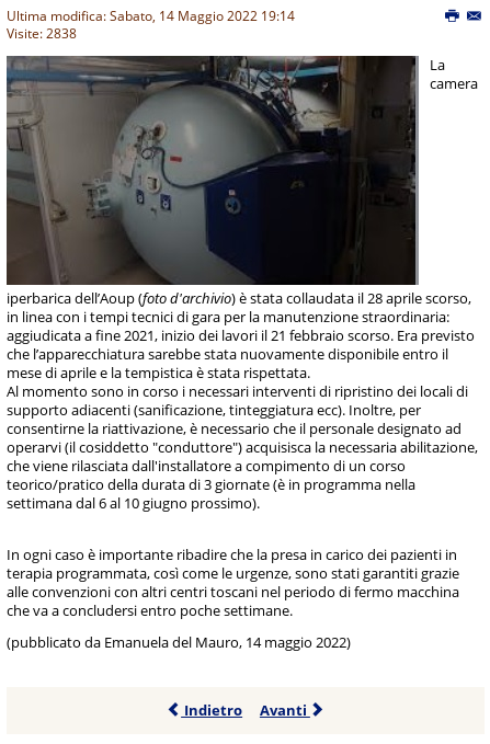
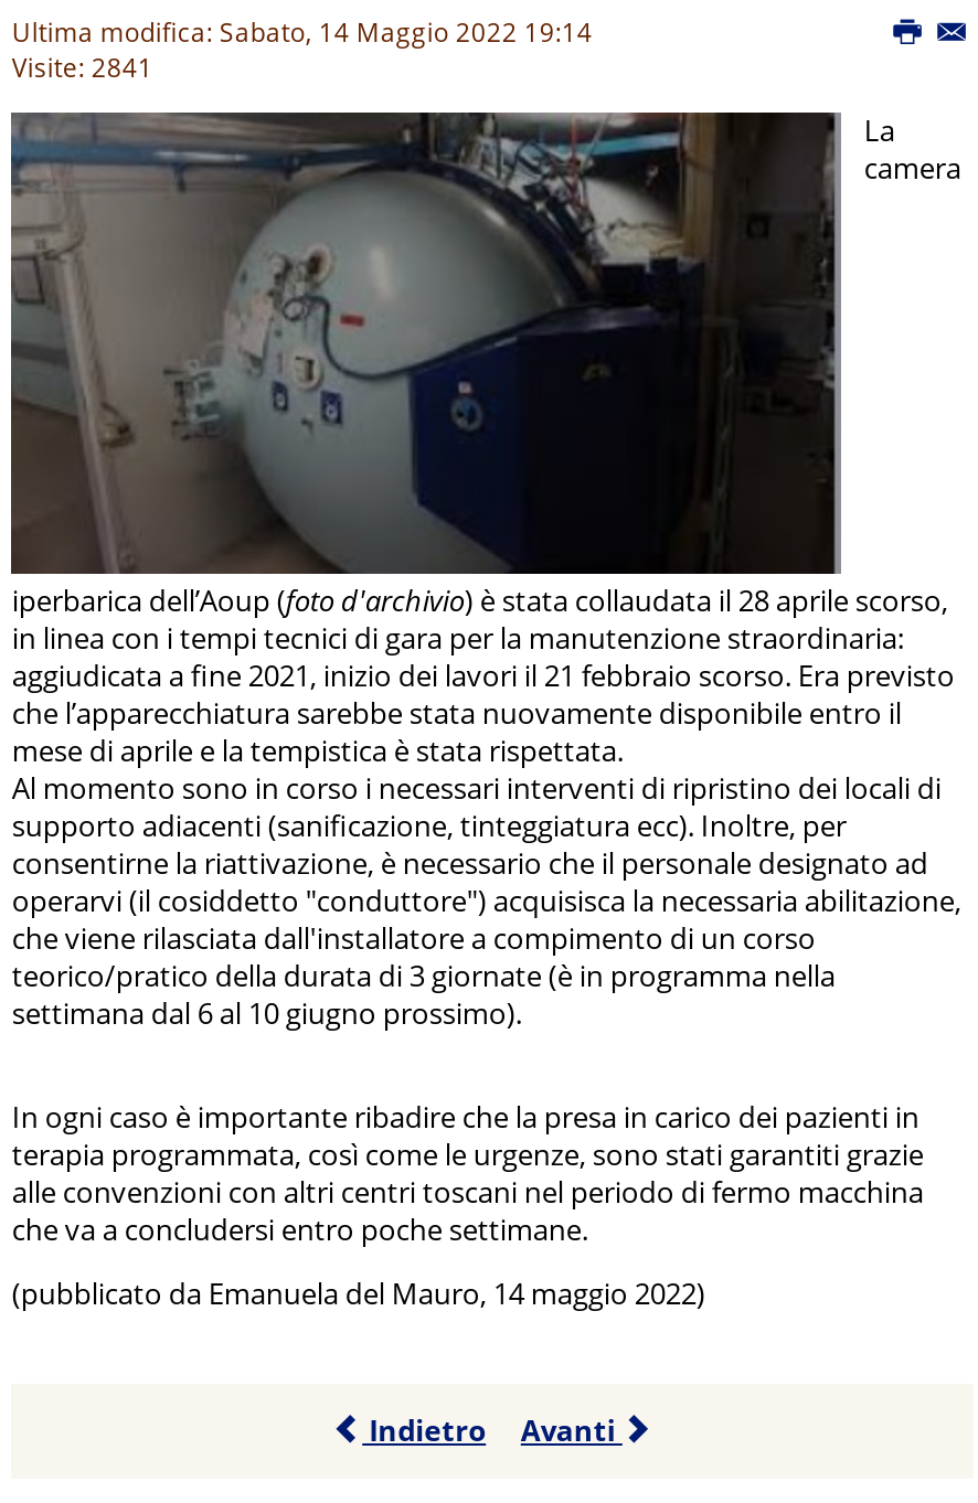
- Visite: 2838
+ Visite: 2841
